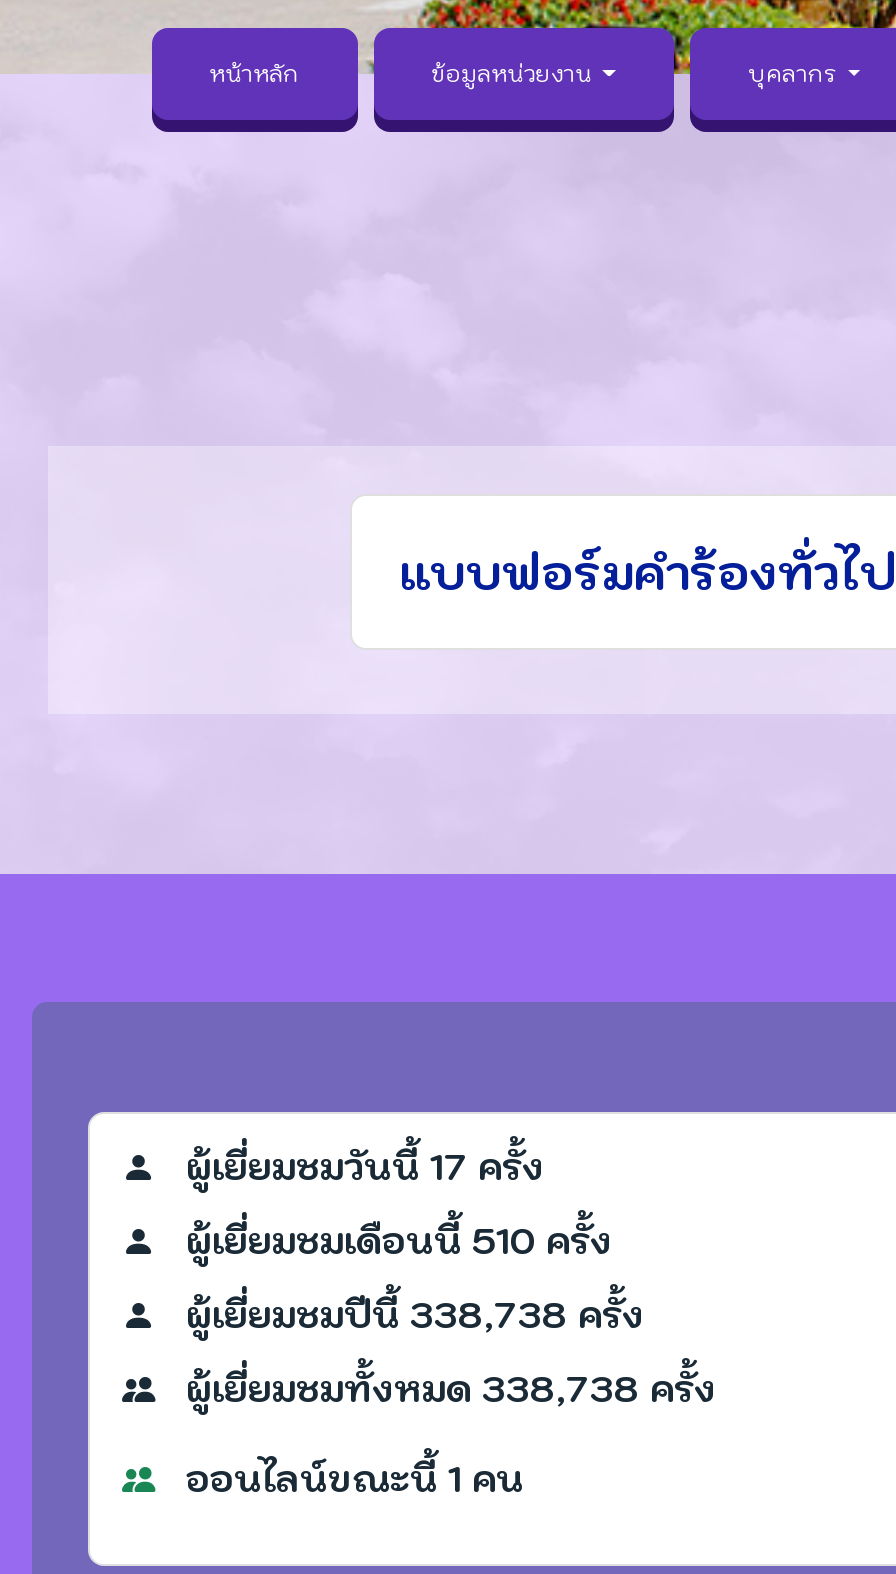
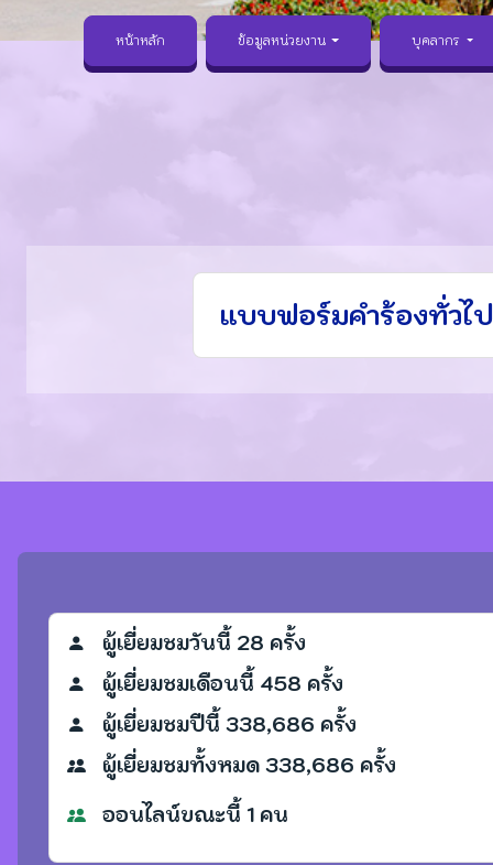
- ผู้เยี่ยมชมวันนี้ 17 ครั้ง
+ ผู้เยี่ยมชมวันนี้ 28 ครั้ง

- ผู้เยี่ยมชมเดือนนี้ 510 ครั้ง
+ ผู้เยี่ยมชมเดือนนี้ 458 ครั้ง

- ผู้เยี่ยมชมปีนี้ 338,738 ครั้ง
+ ผู้เยี่ยมชมปีนี้ 338,686 ครั้ง

- ผู้เยี่ยมชมทั้งหมด 338,738 ครั้ง
+ ผู้เยี่ยมชมทั้งหมด 338,686 ครั้ง
